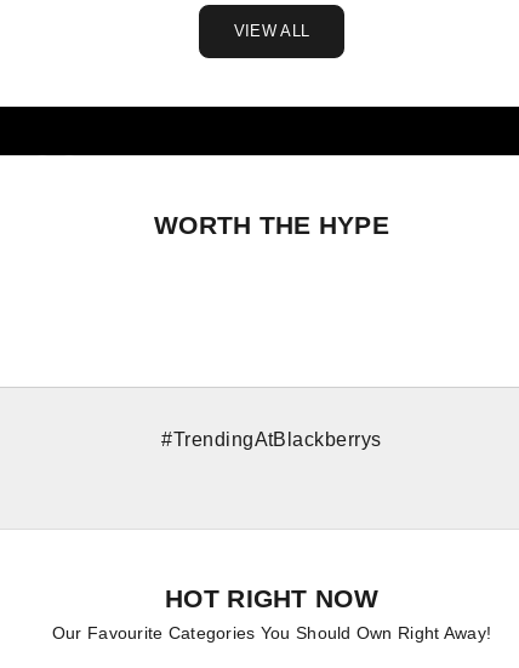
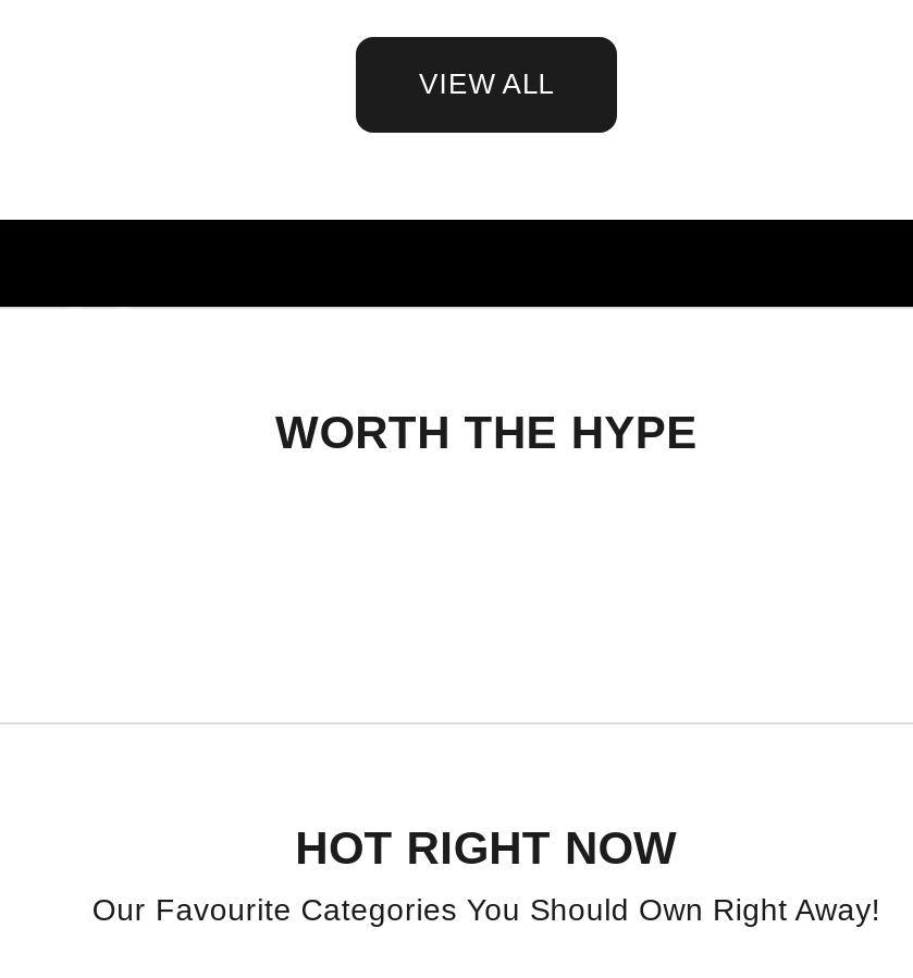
- #TrendingAtBlackberrys
